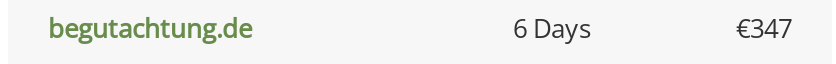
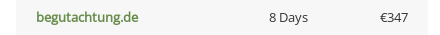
- 6 Days
+ 8 Days
